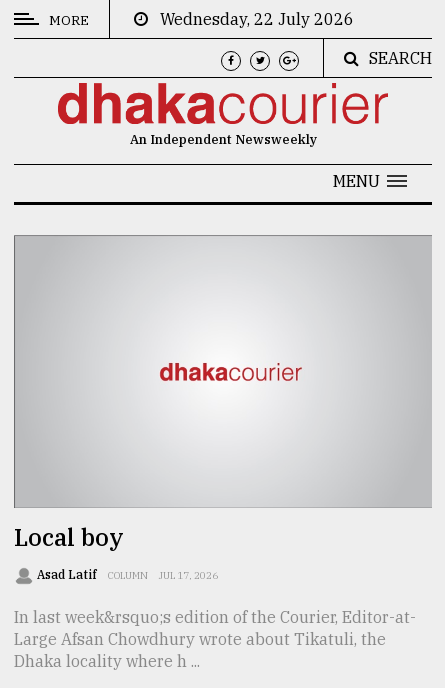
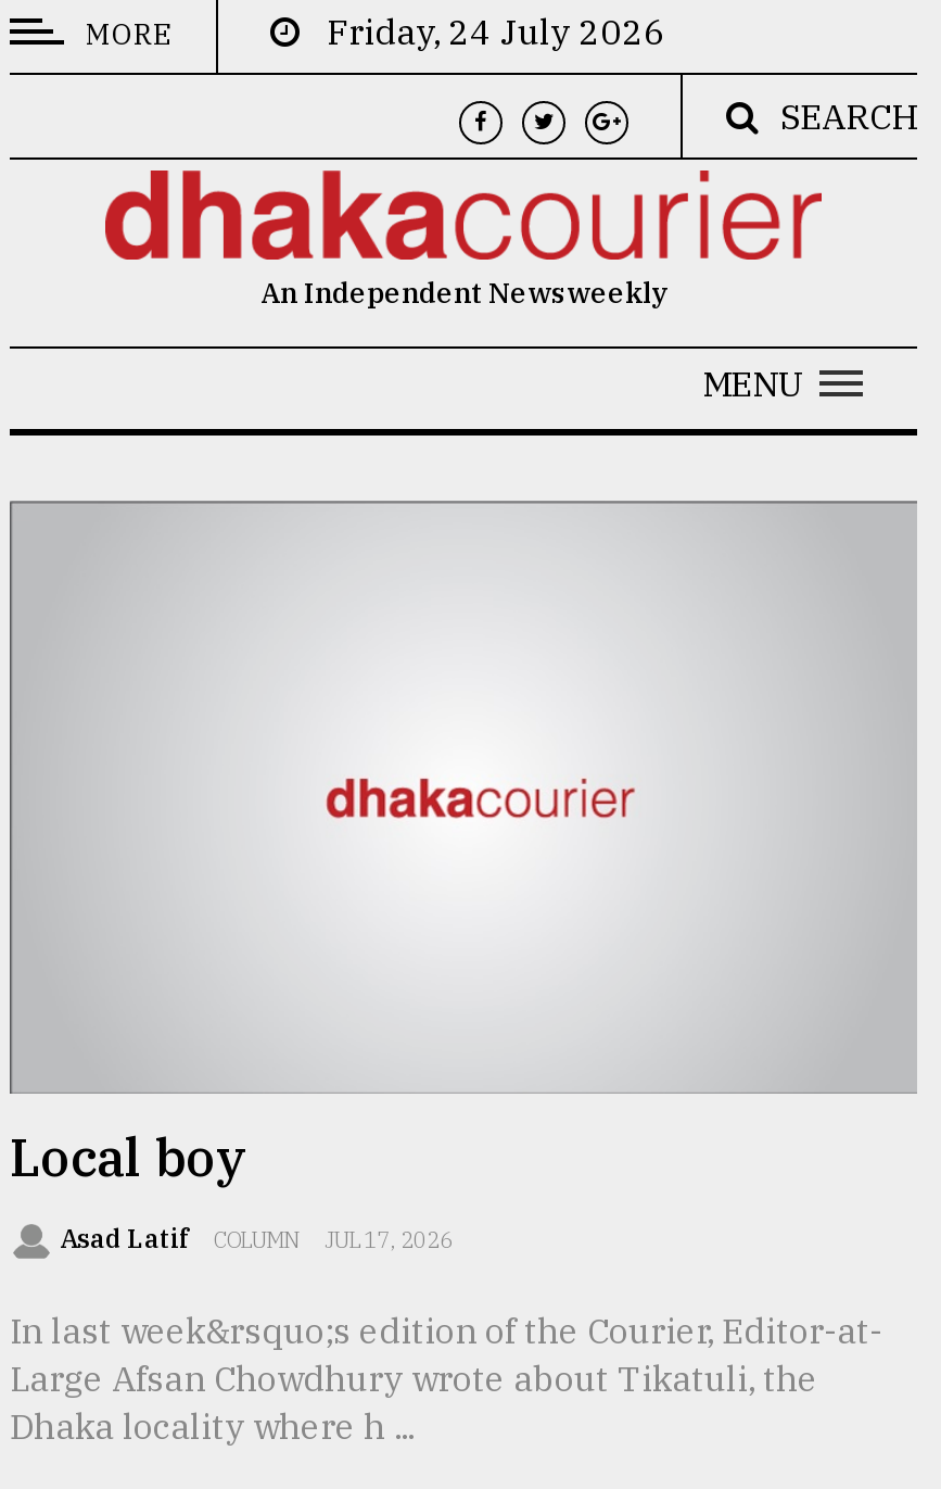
- Wednesday, 22 July 2026
+ Friday, 24 July 2026
